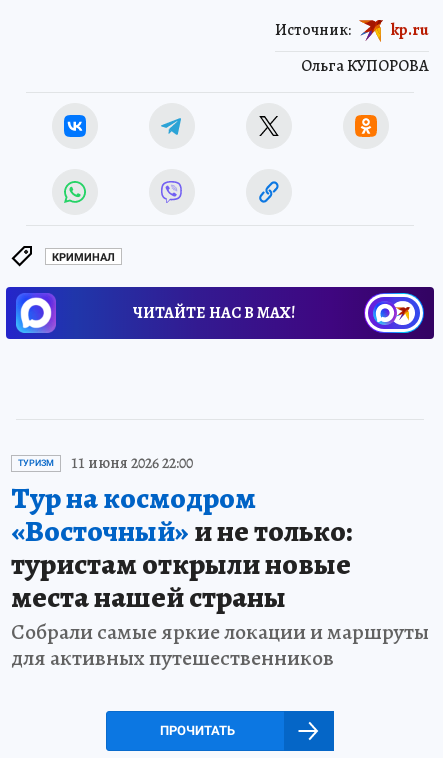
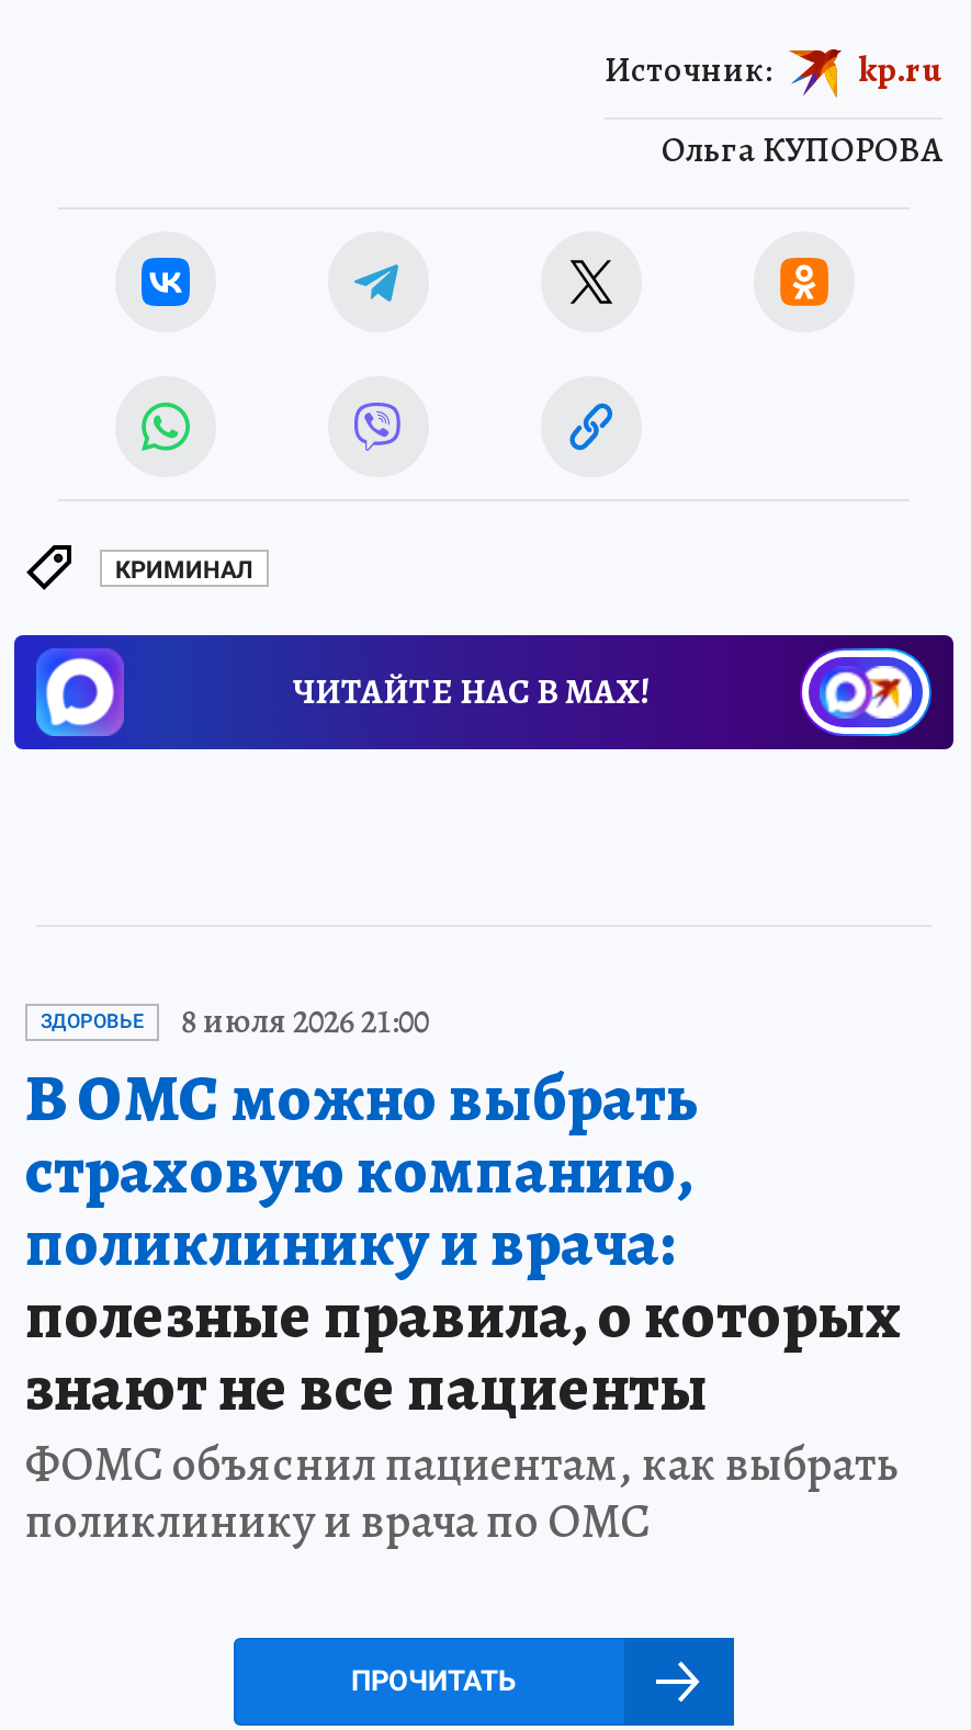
- ТУРИЗМ
- 11 июня 2026 22:00
- Тур на космодром
- «Восточный»и не только:
- туристам открыли новые
- места нашей страны
- Собрали самые яркие локации и маршруты
- для активных путешественников
+ ЗДОРОВЬЕ
+ 8 июля 2026 21:00
+ В ОМС можно выбрать
+ страховую компанию,
+ поликлинику и врача:
+ полезные правила, о которых
+ знают не все пациенты
+ ФОМС объяснил пациентам, как выбрать
+ поликлинику и врача по ОМС
